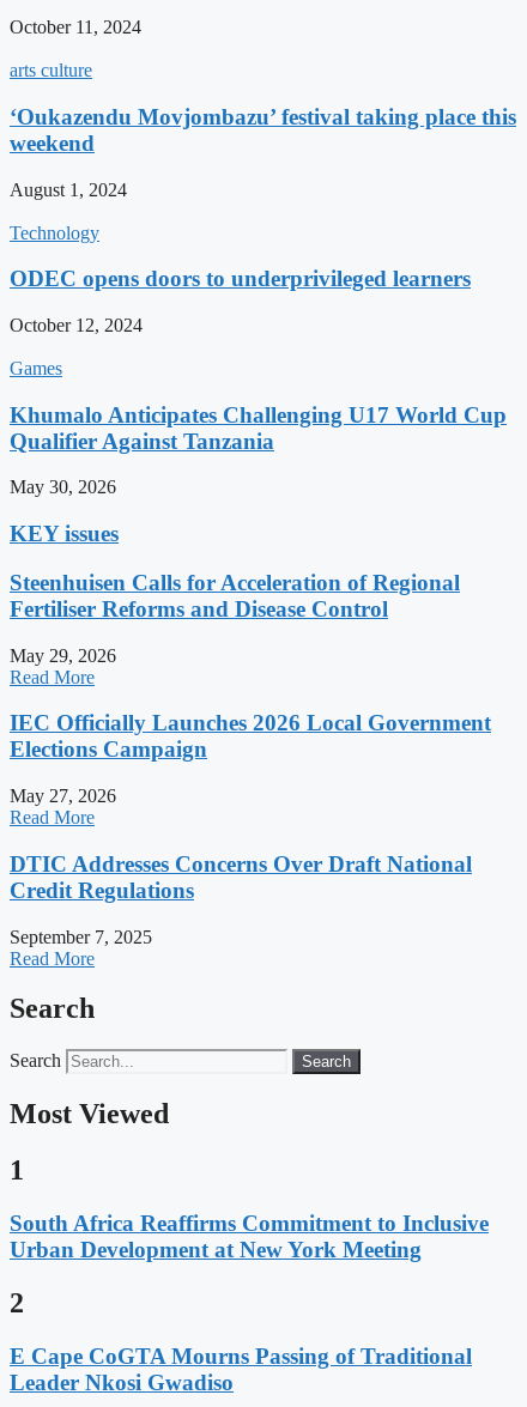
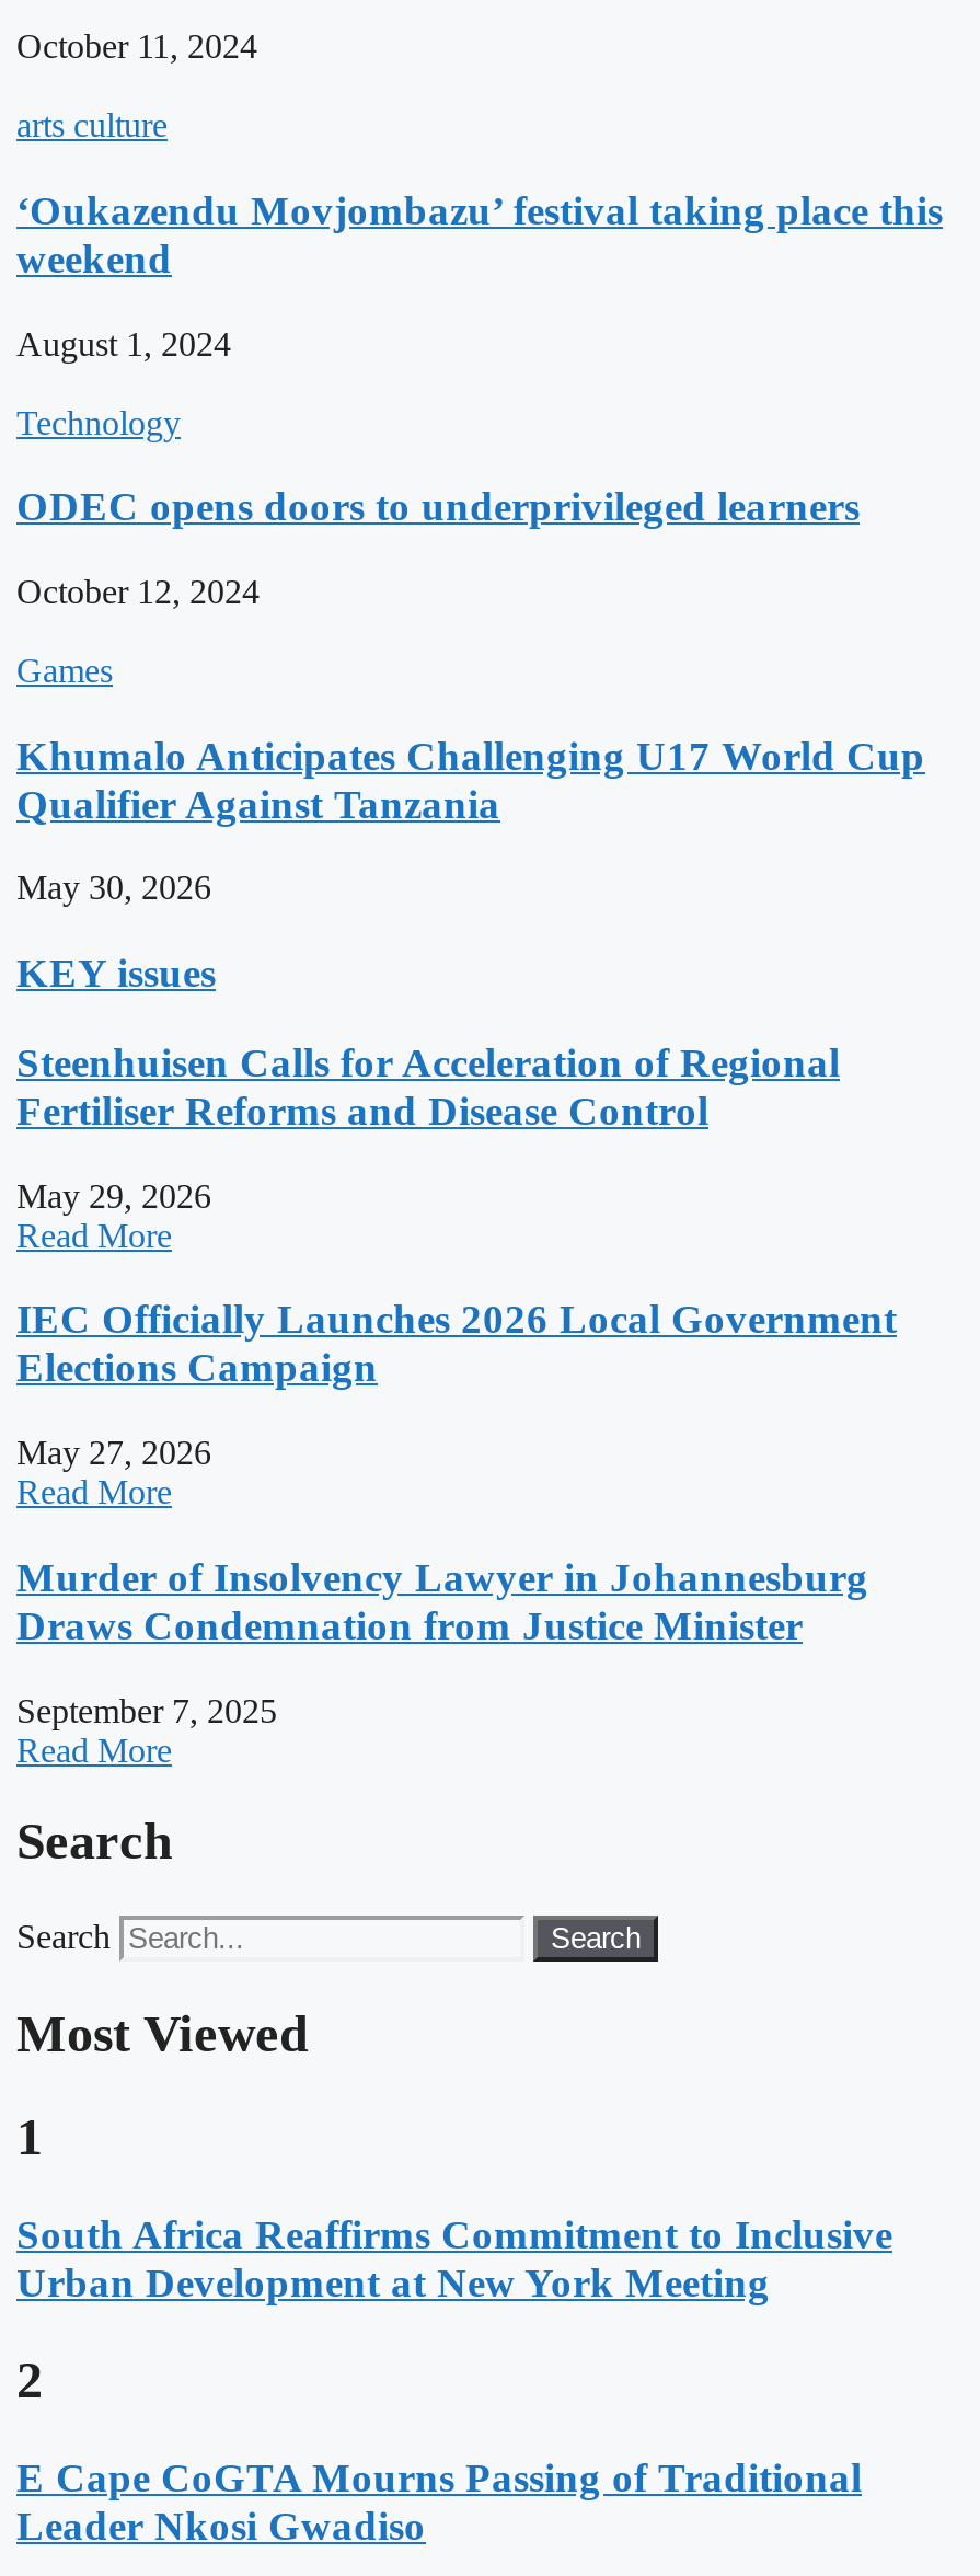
- DTIC Addresses Concerns Over Draft National
- Credit Regulations
+ Murder of Insolvency Lawyer in Johannesburg
+ Draws Condemnation from Justice Minister
